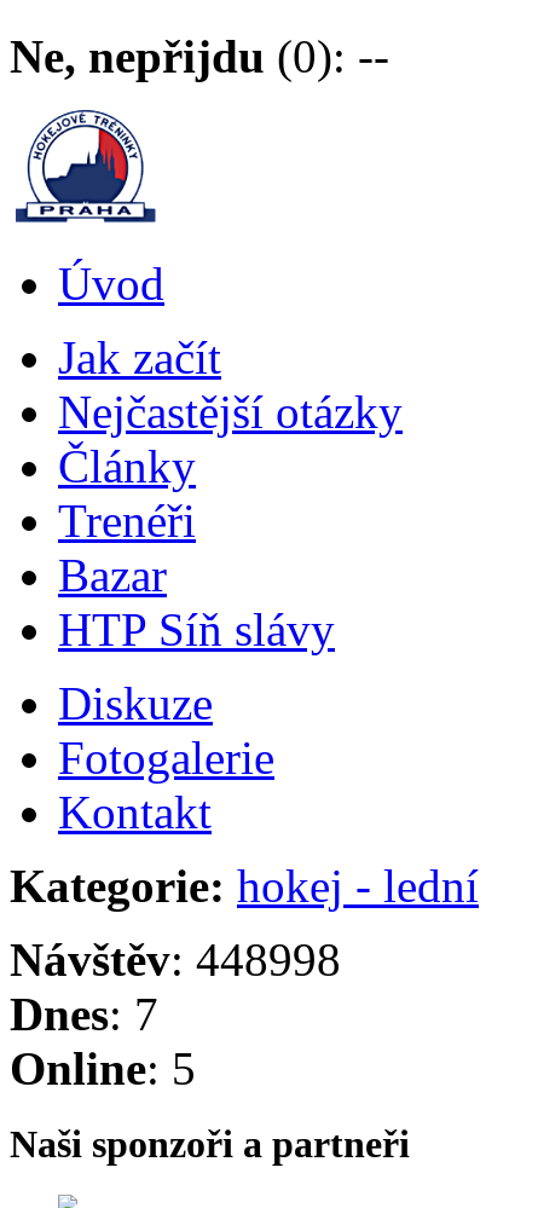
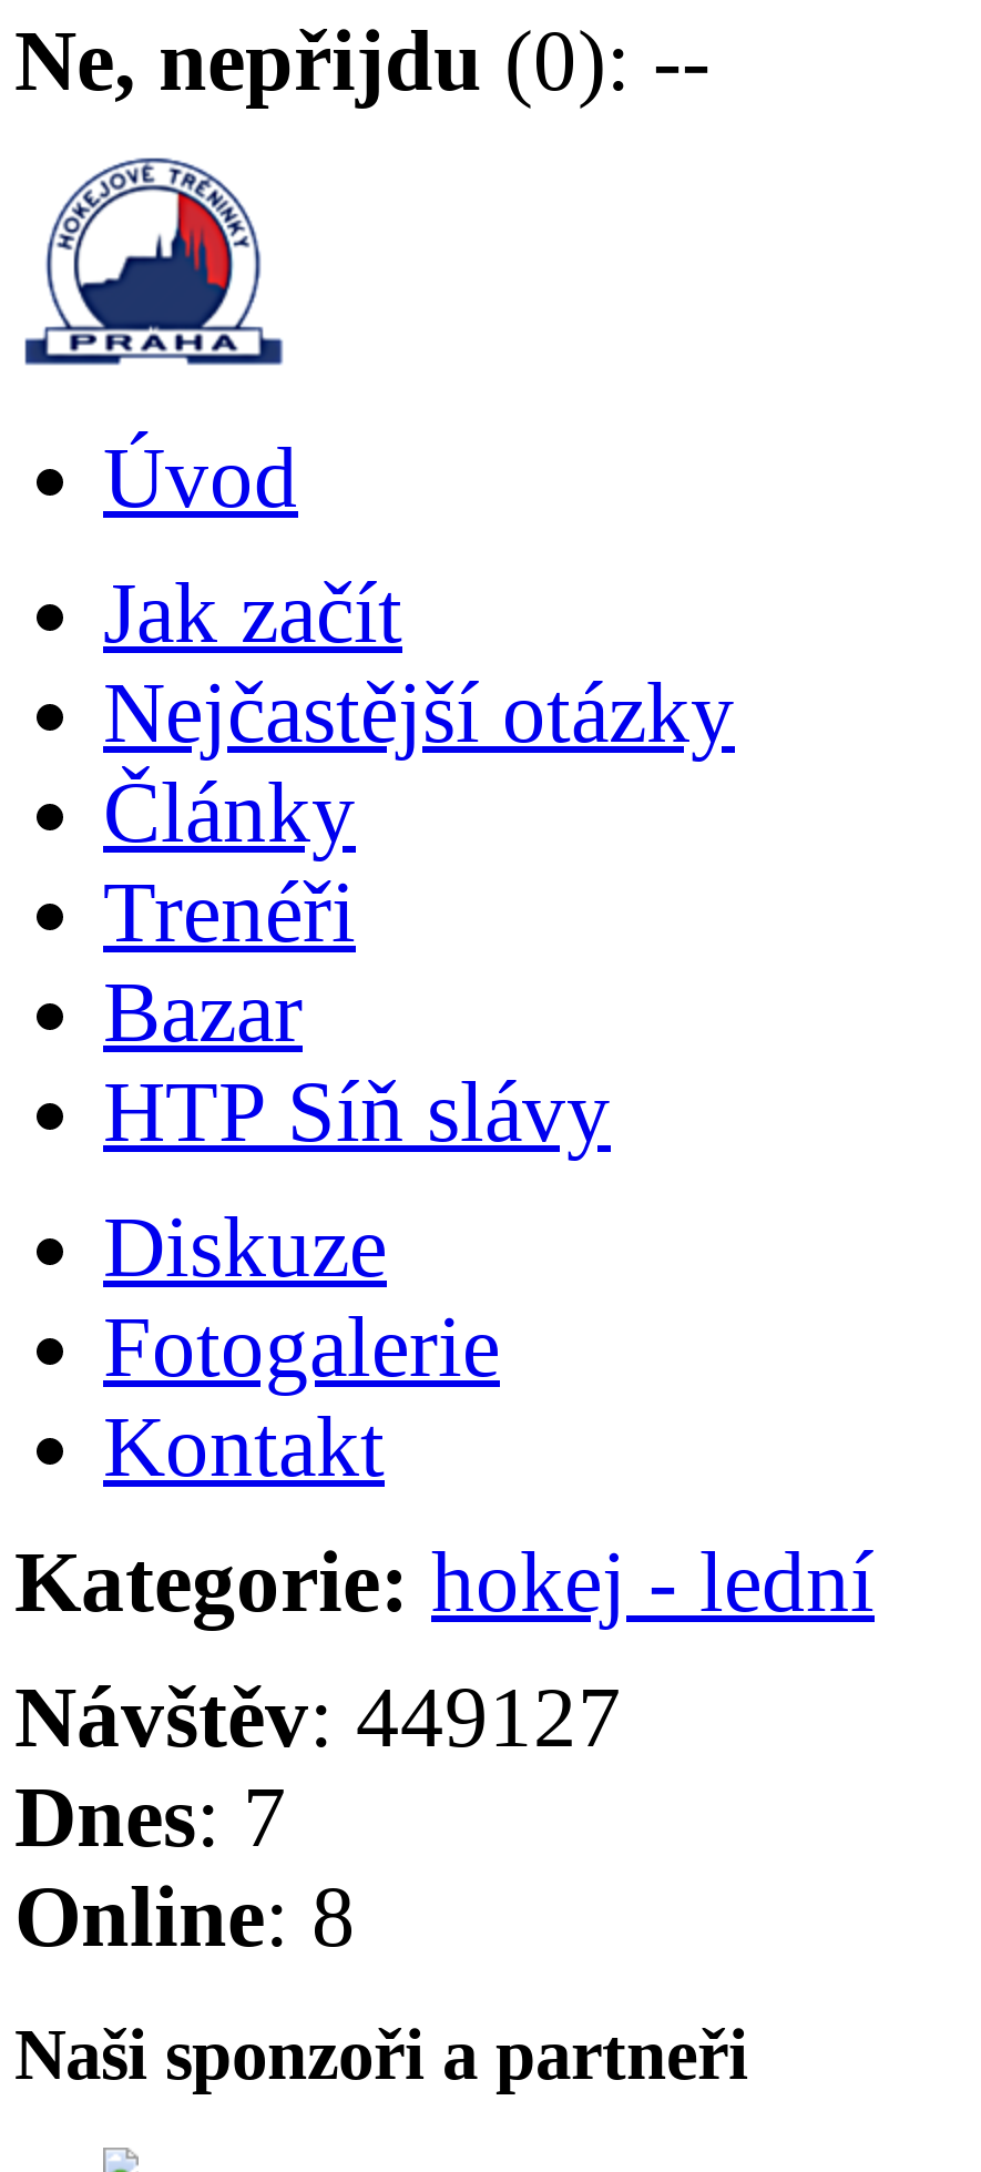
- Návštěv: 448998
+ Návštěv: 449127

- Online: 5
+ Online: 8
